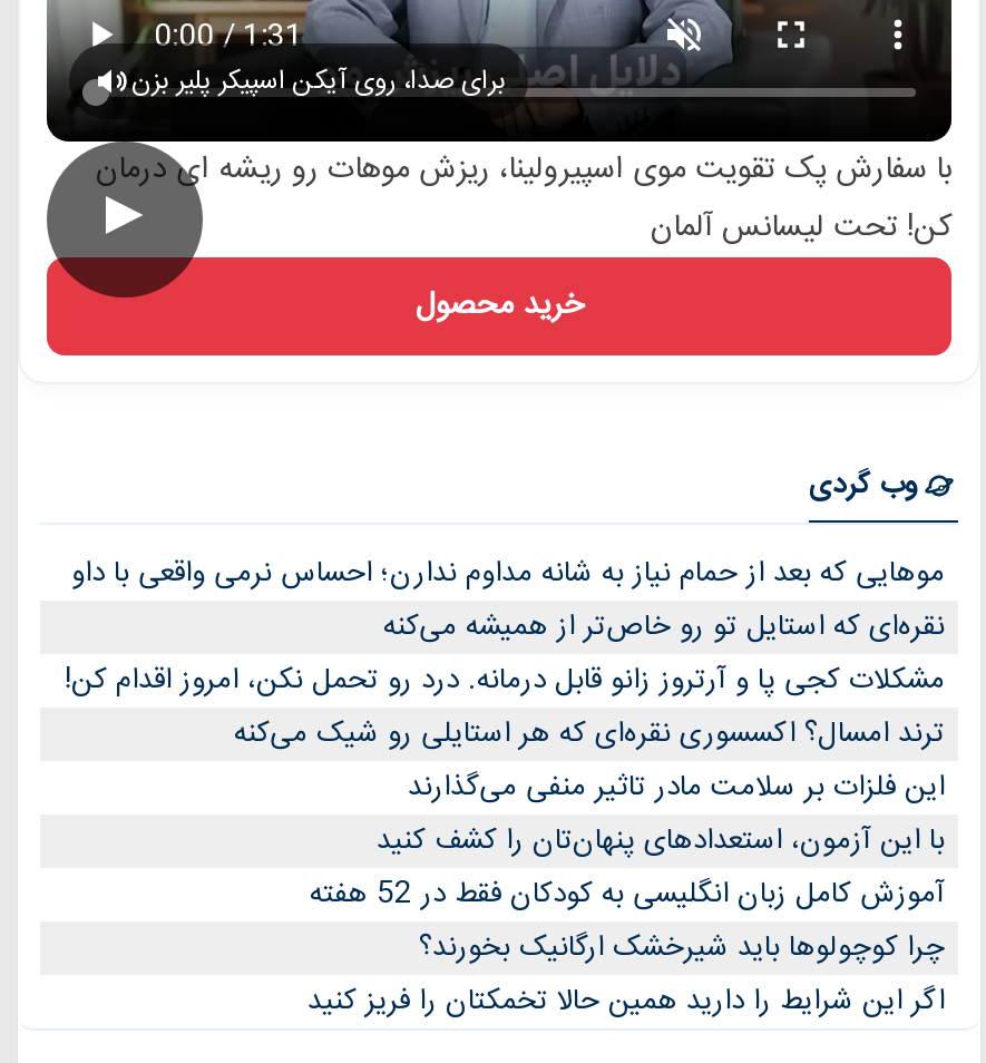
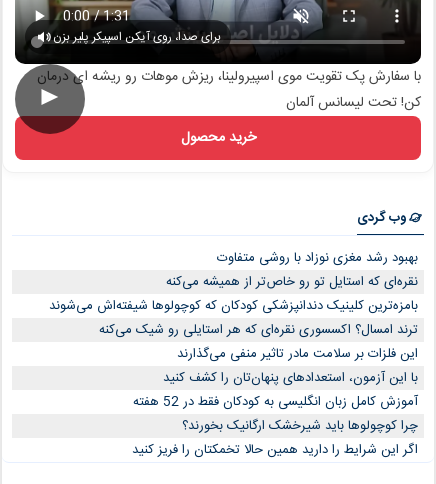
- موهایی که بعد از حمام نیاز به شانه مداوم ندارن؛ احساس نرمی واقعی با داو
+ بهبود رشد مغزی نوزاد با روشی متفاوت

- مشکلات کجی پا و آرتروز زانو قابل درمانه. درد رو تحمل نکن، امروز اقدام کن!
+ بامزه‌ترین کلینیک دندانپزشکی کودکان که کوچولوها شیفته‌اش می‌شوند
